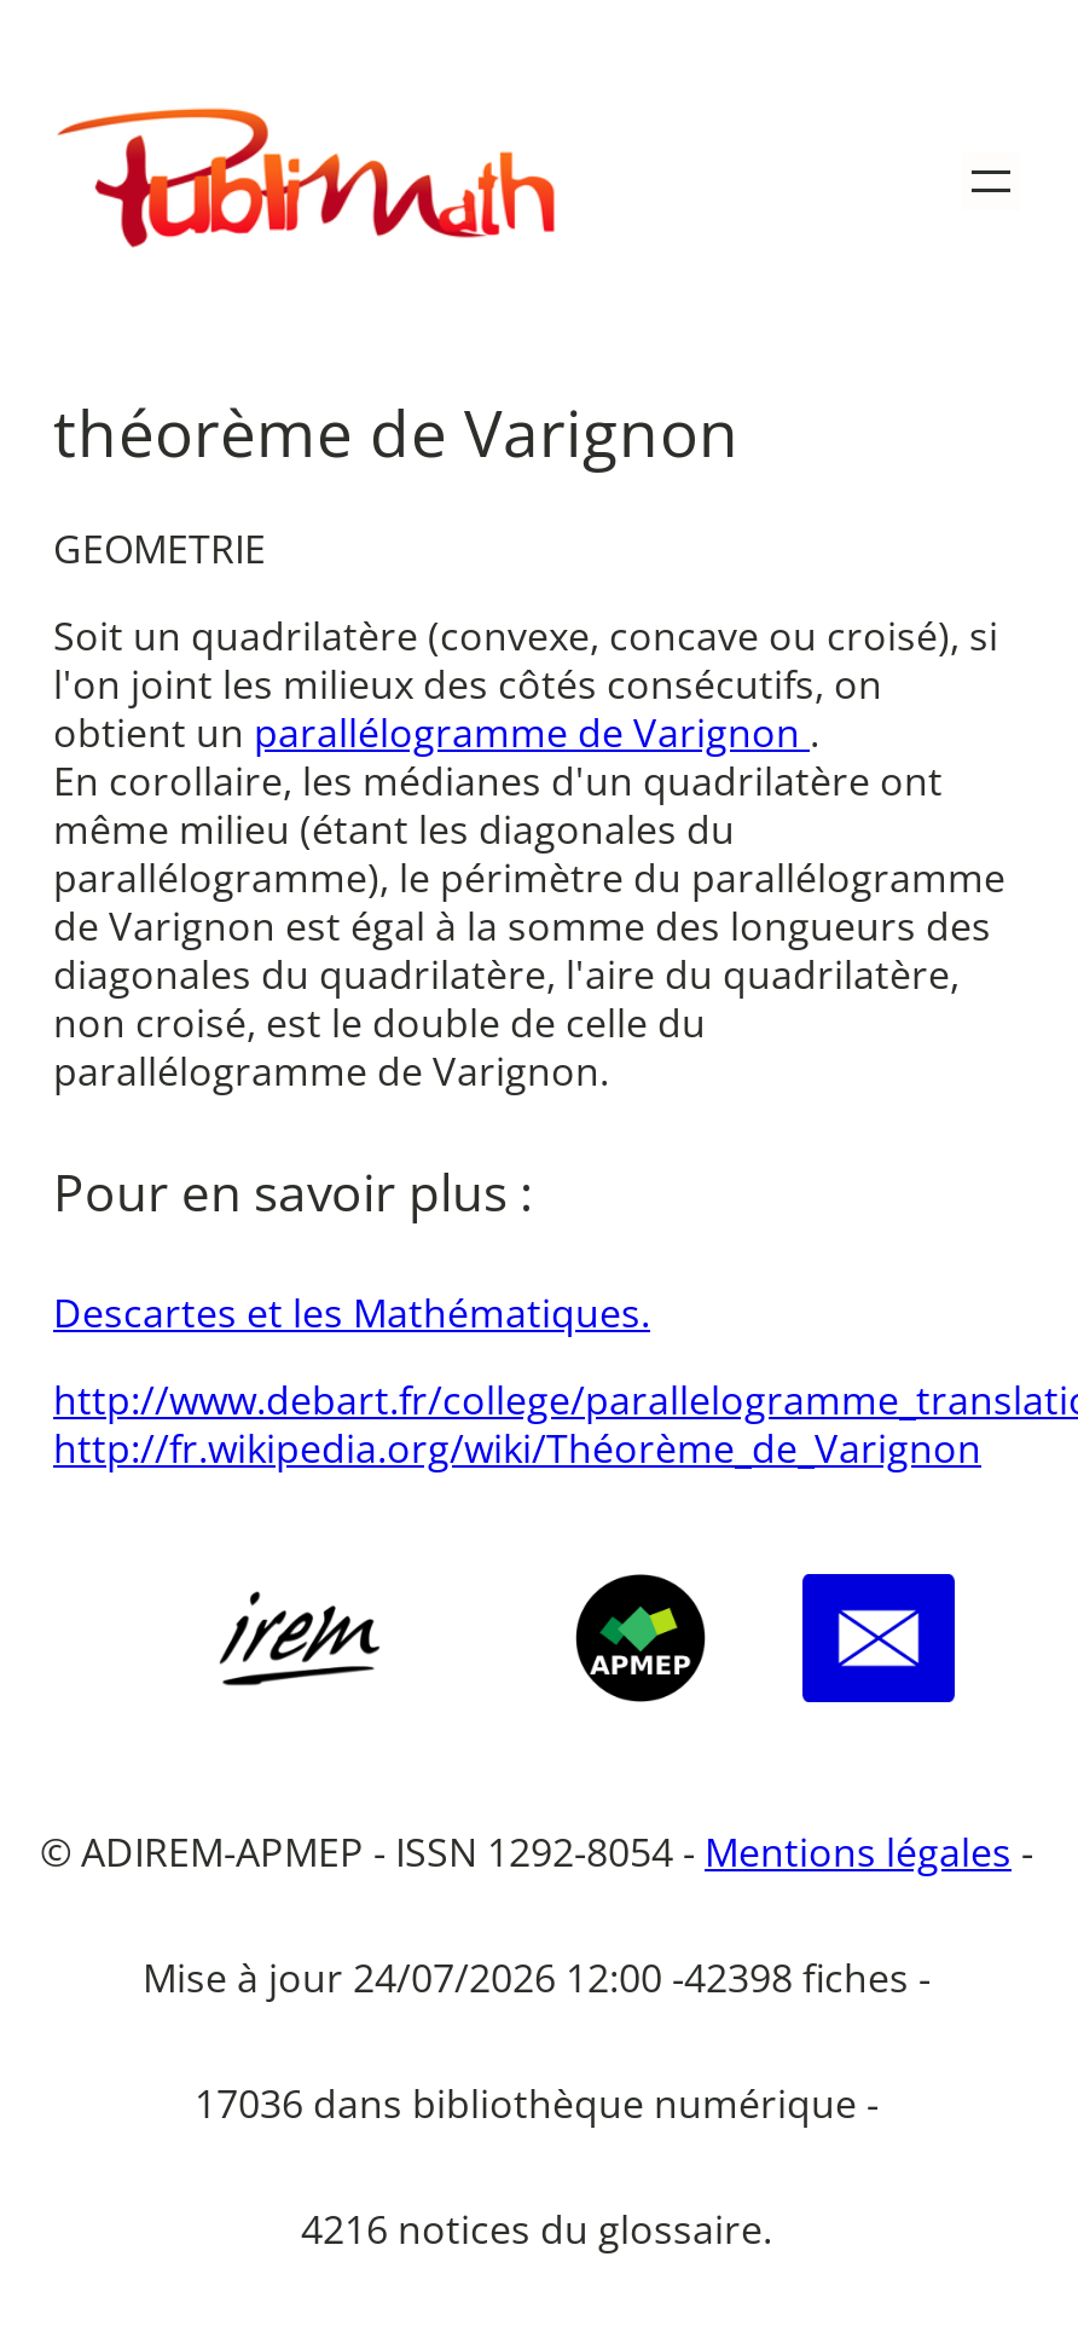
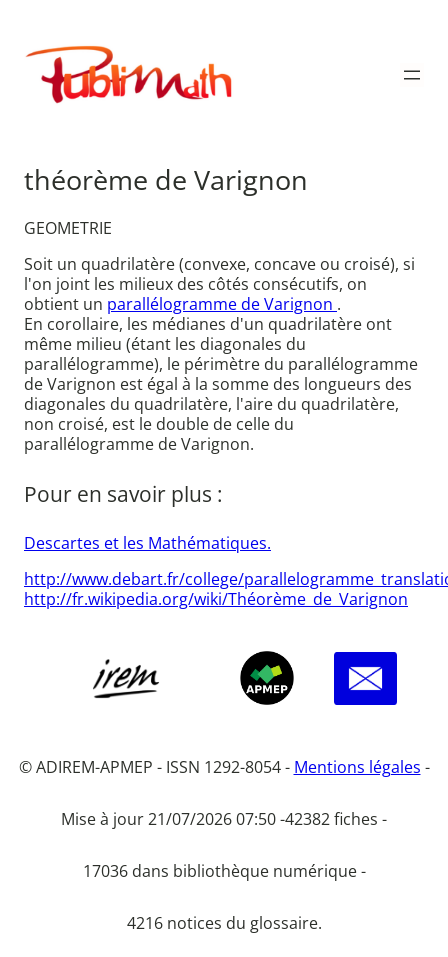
- Mise à jour 24/07/2026 12:00 - 42398 fiches -
+ Mise à jour 21/07/2026 07:50 - 42382 fiches -
